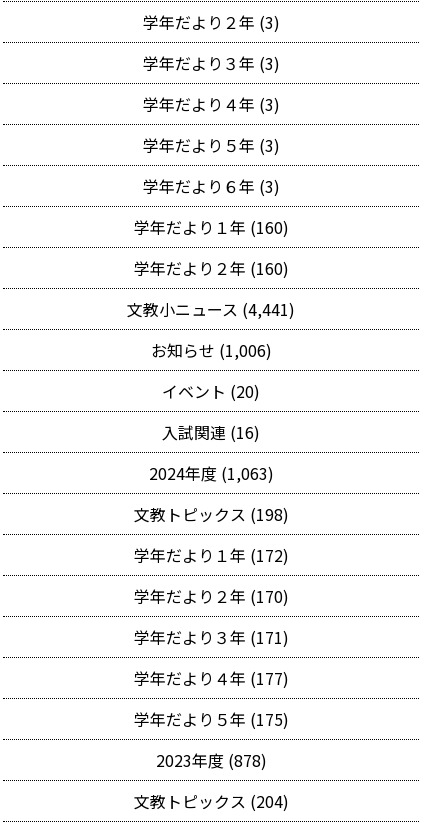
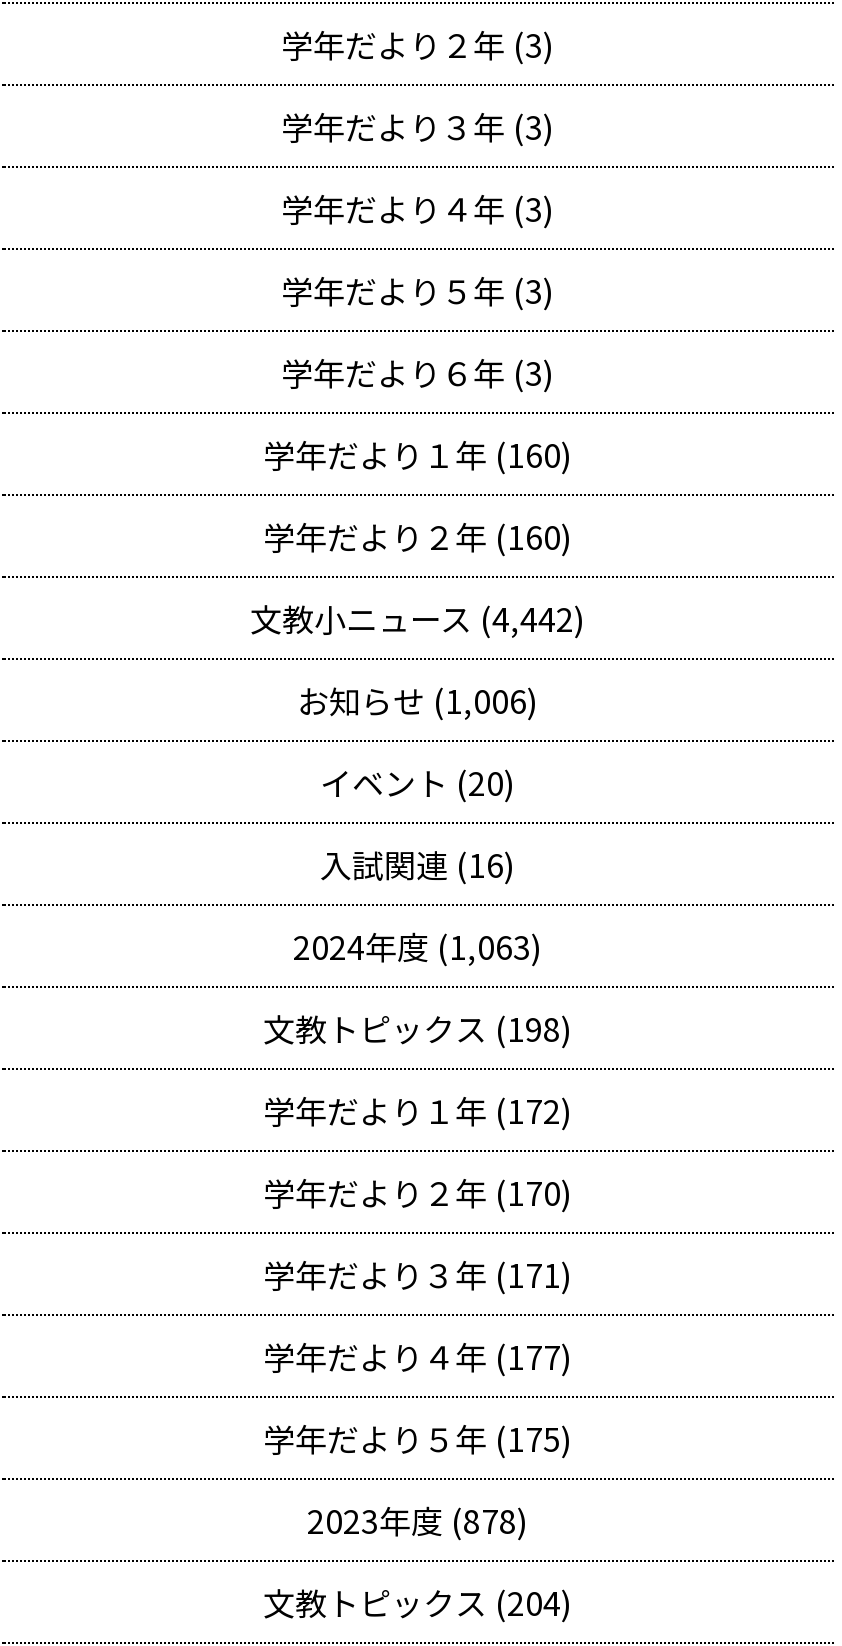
- 文教小ニュース (4,441)
+ 文教小ニュース (4,442)
